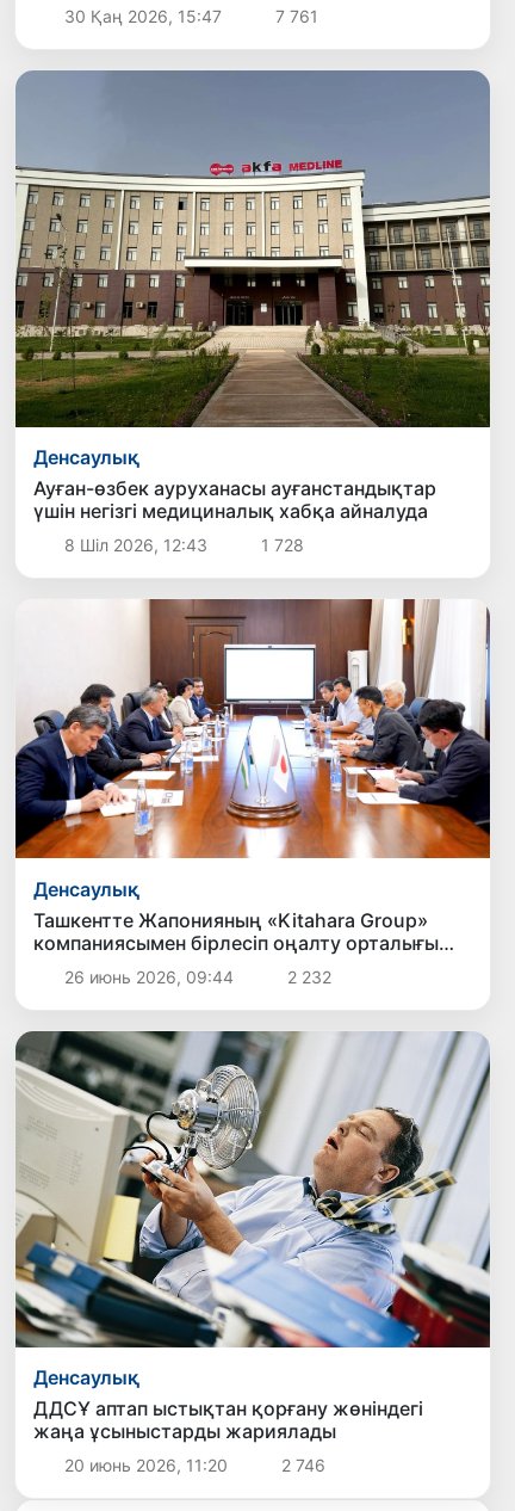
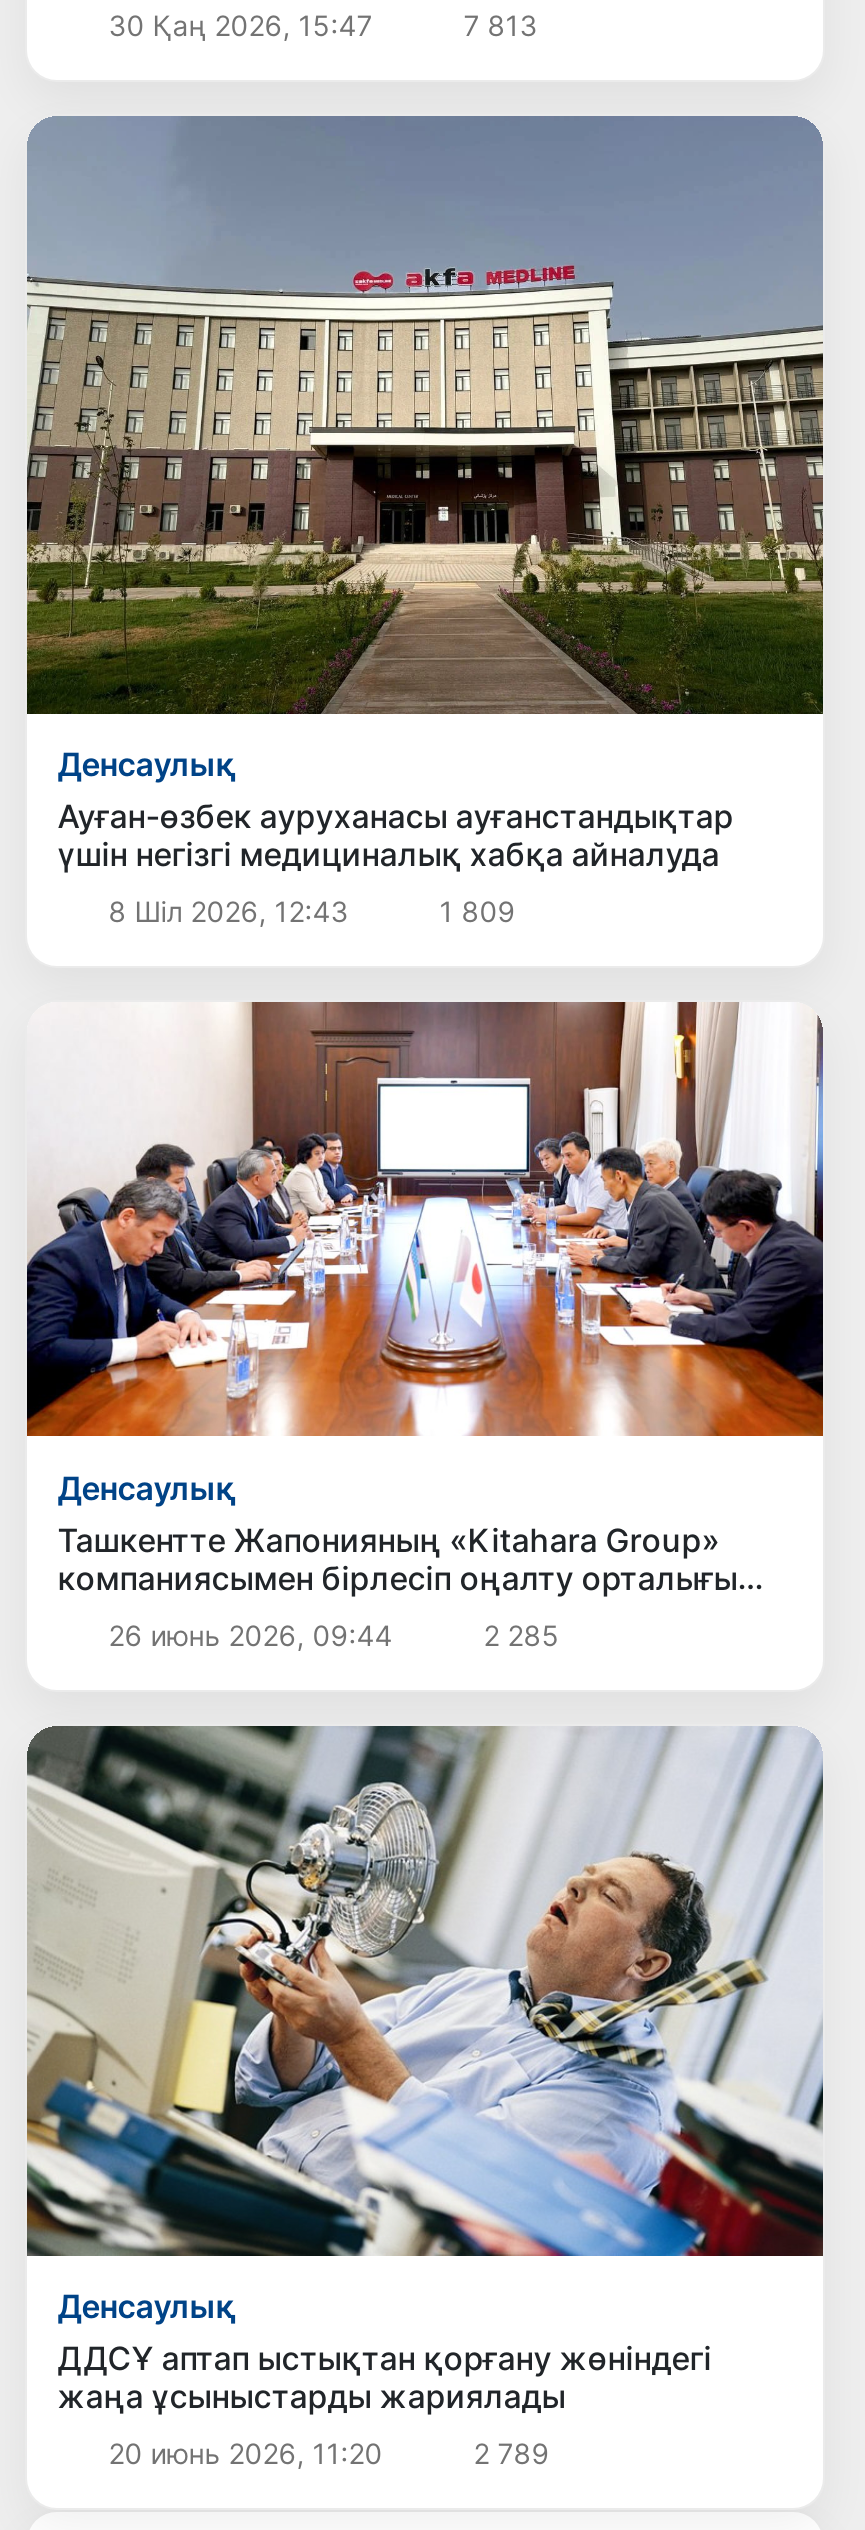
- 7 761
+ 7 813

- 1 728
+ 1 809

- 2 232
+ 2 285

- 2 746
+ 2 789
